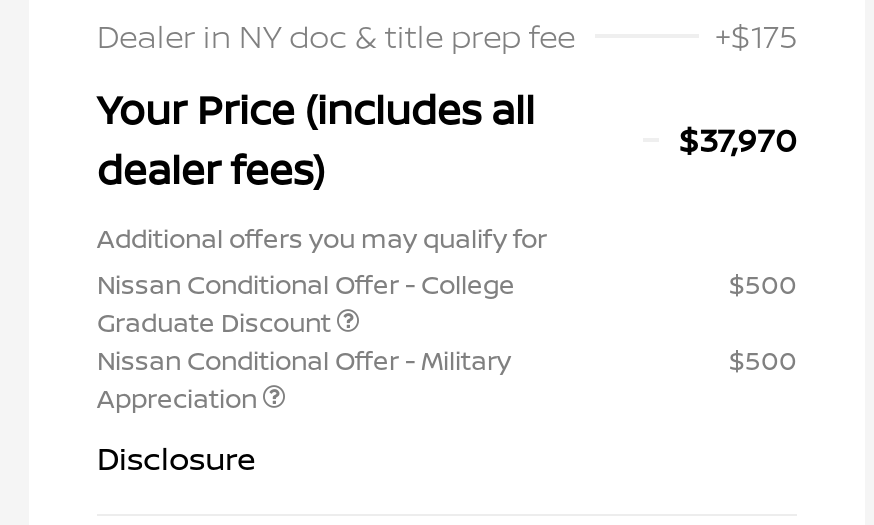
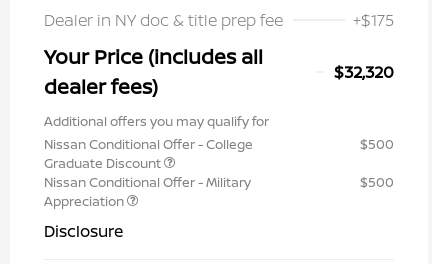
- $37,970
+ $32,320
